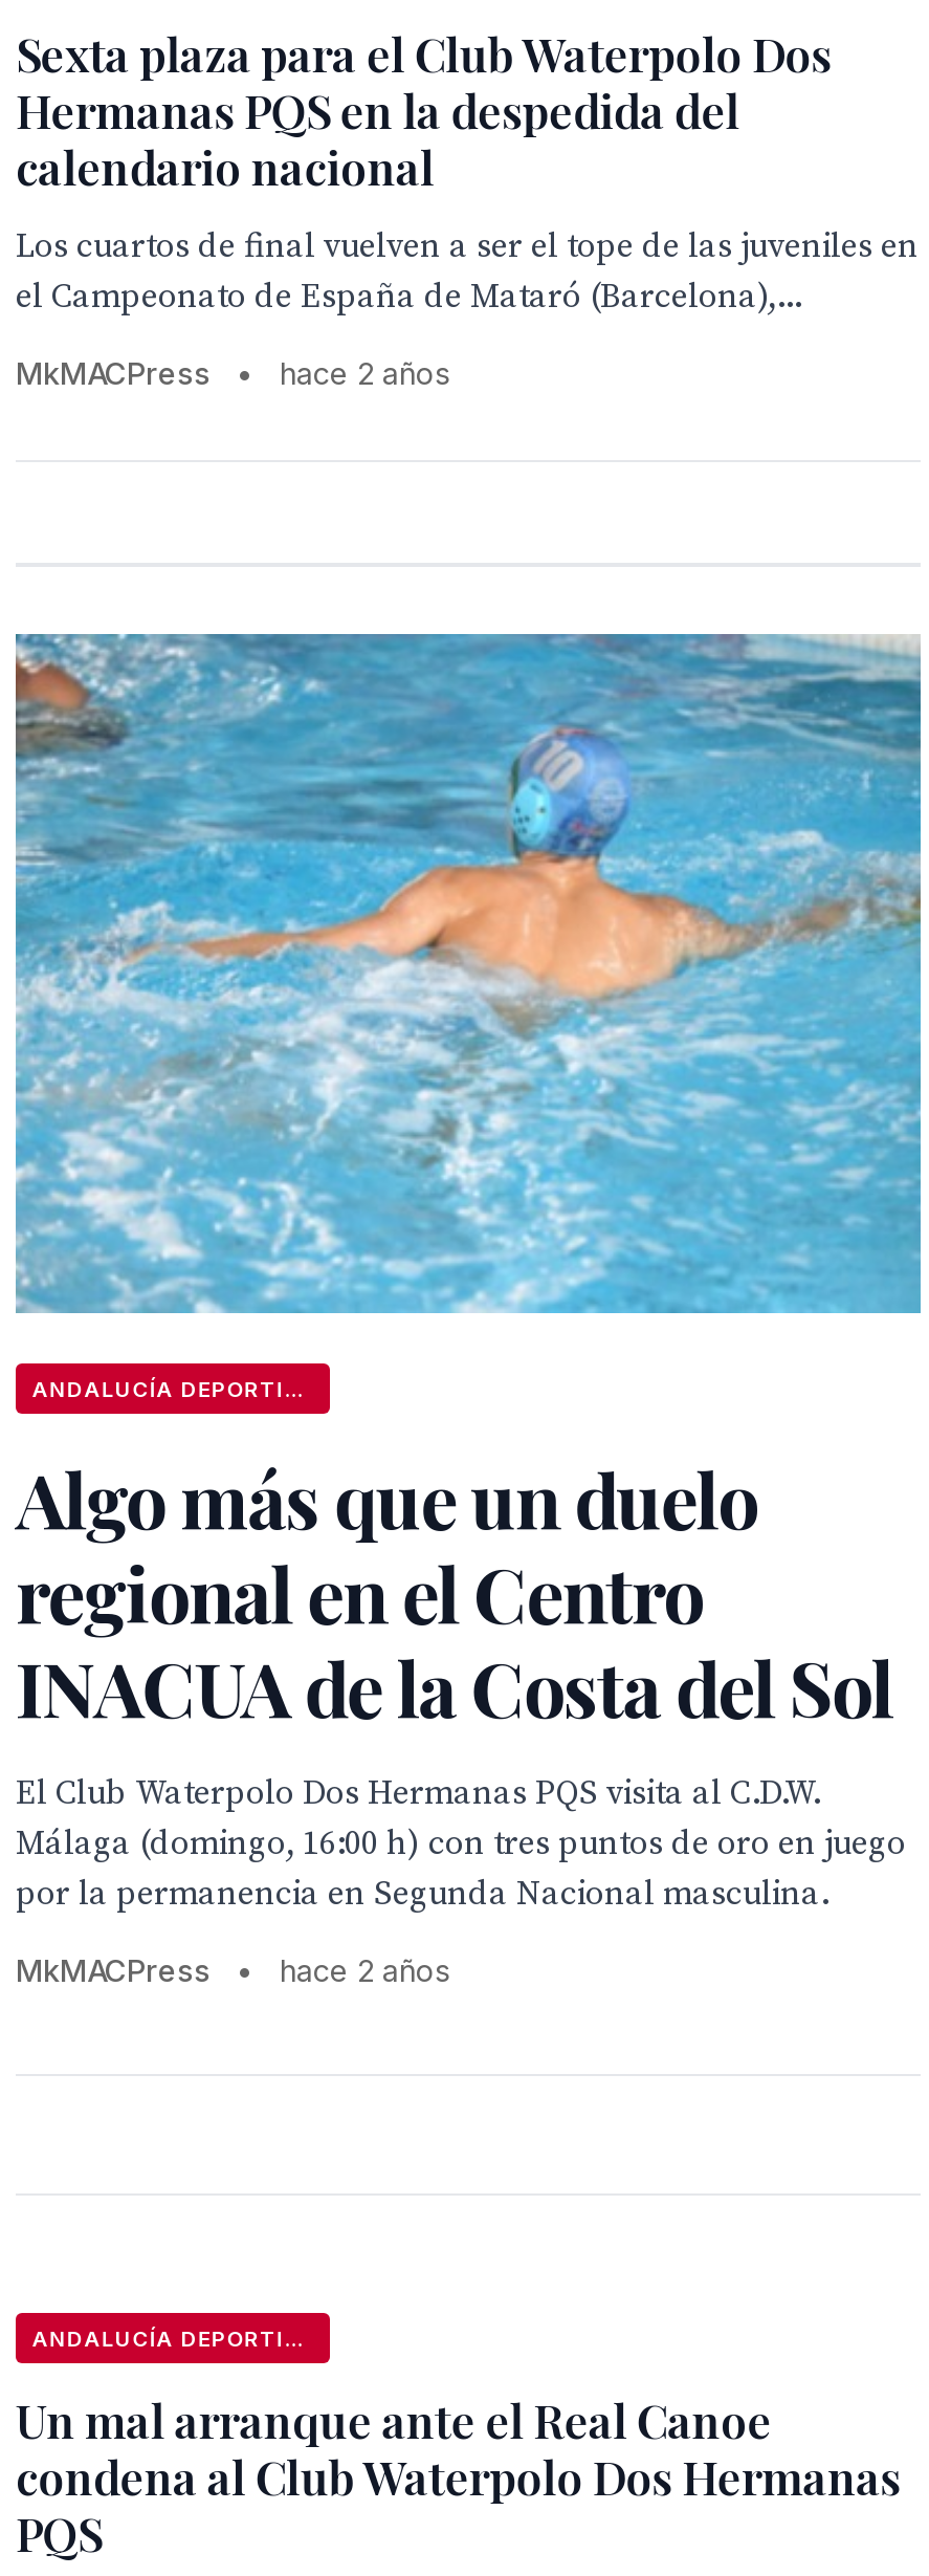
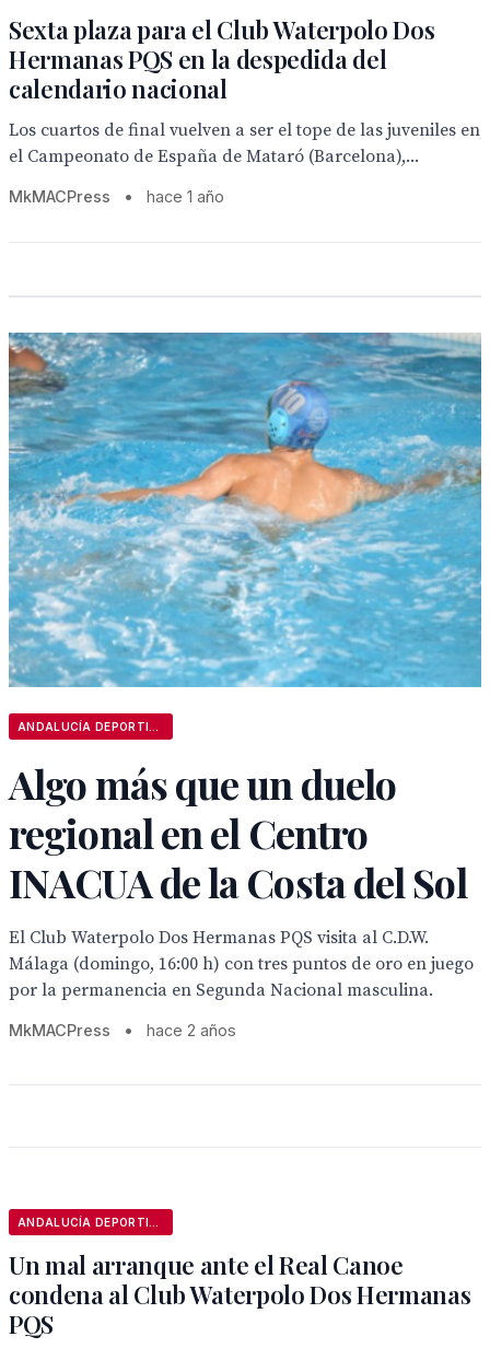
- hace 2 años
+ hace 1 año
